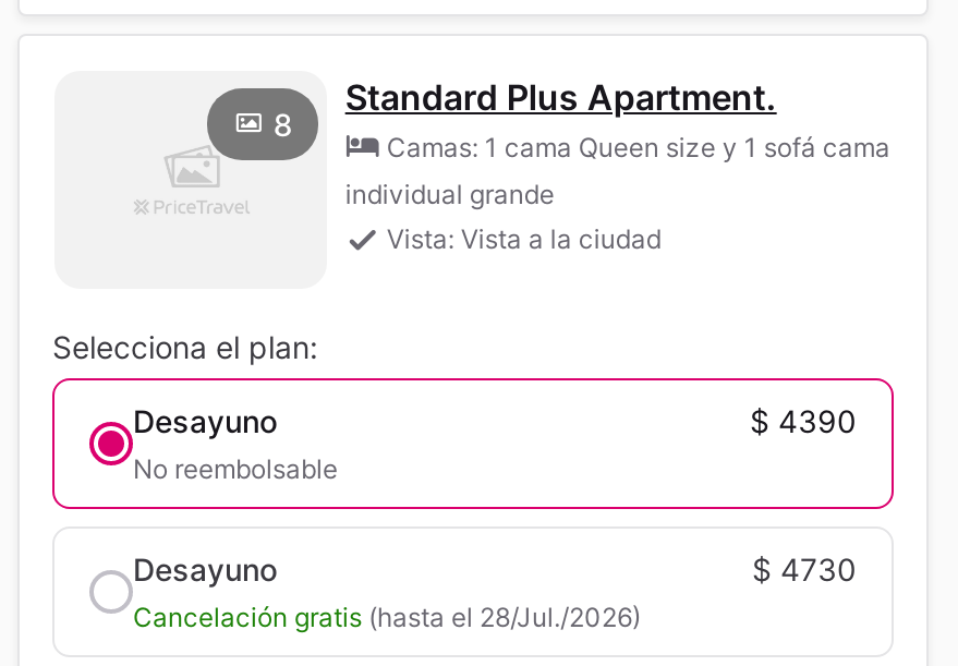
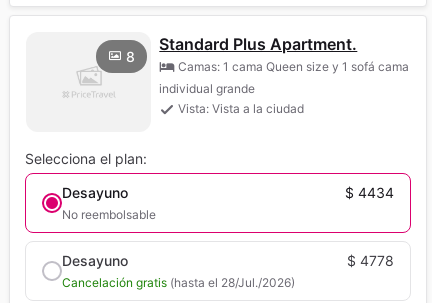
- $ 4390
+ $ 4434

- $ 4730
+ $ 4778
